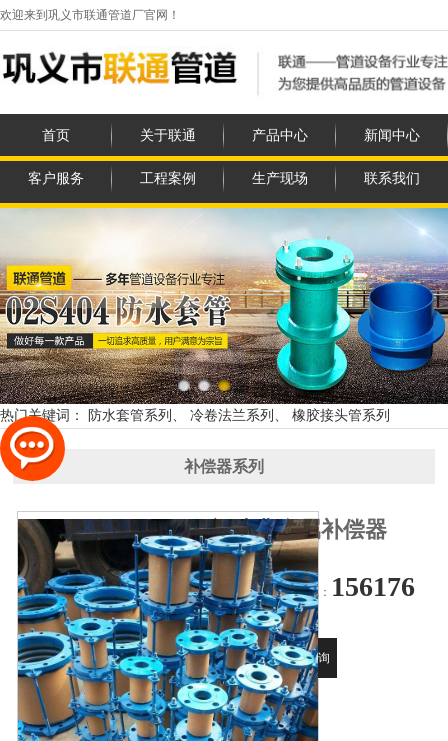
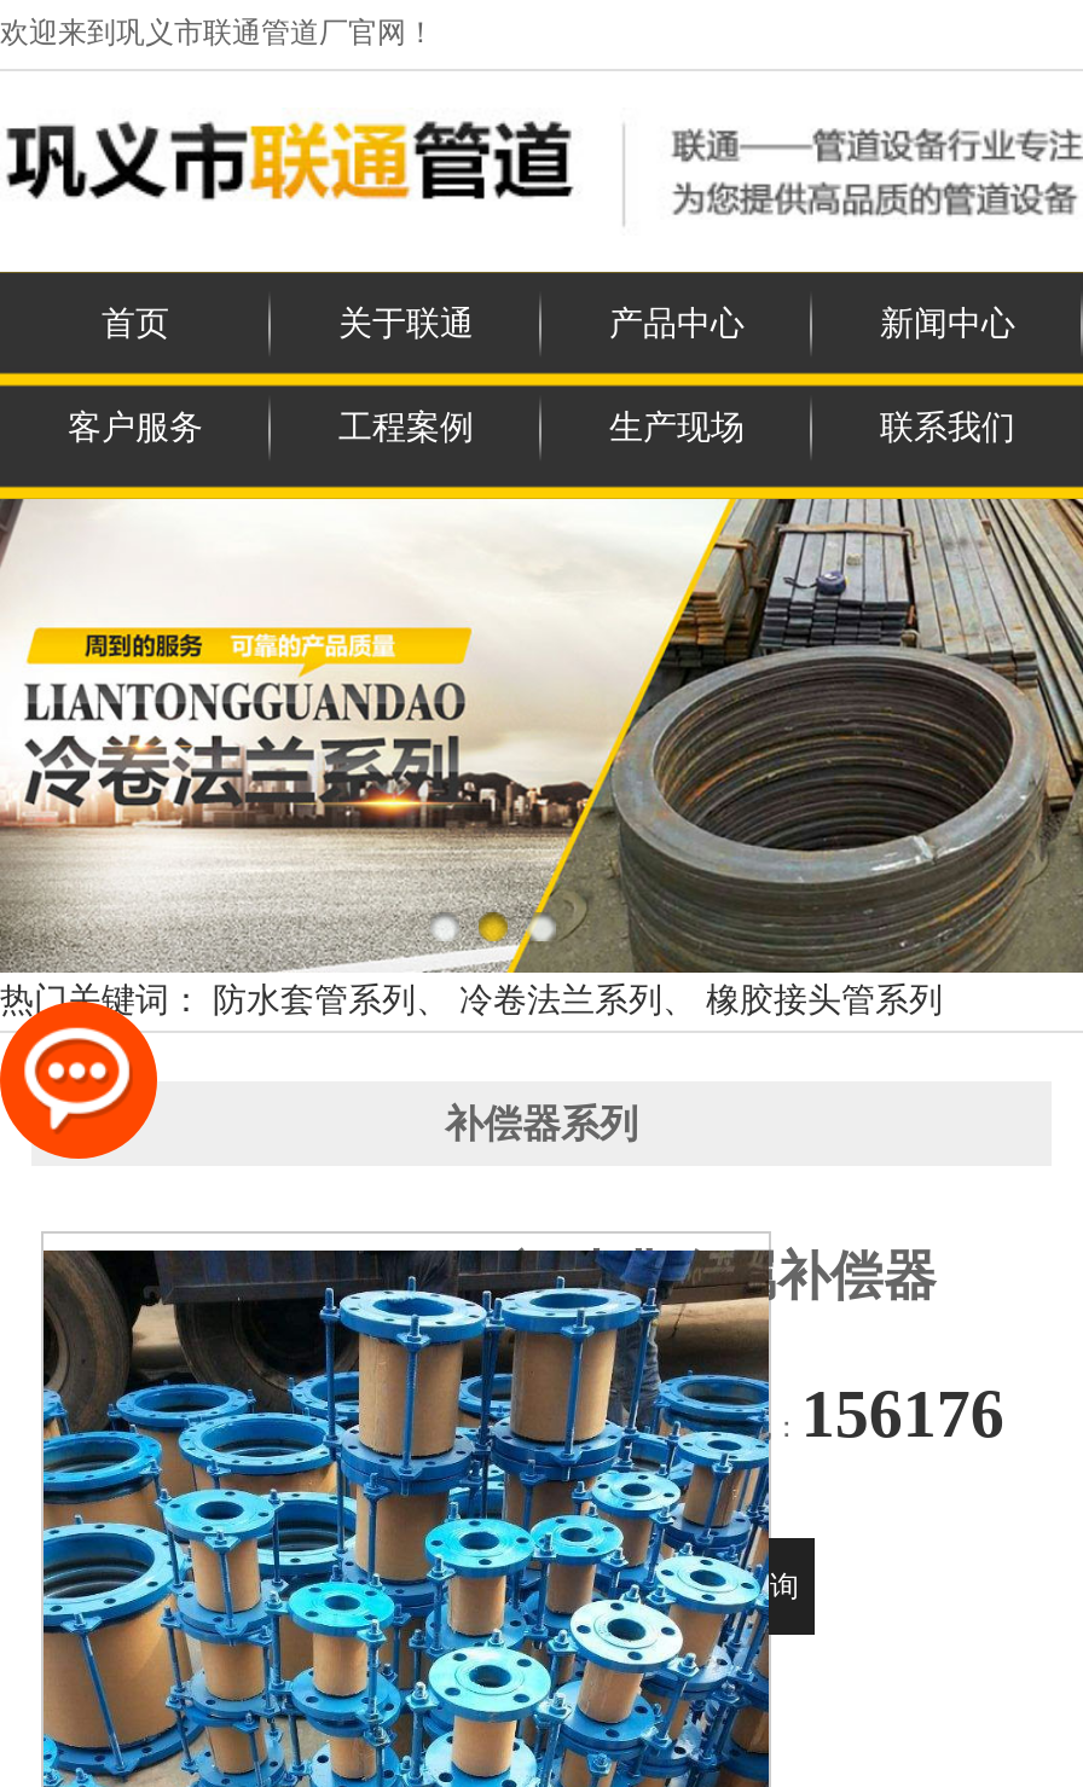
- [image]
+ [image]
